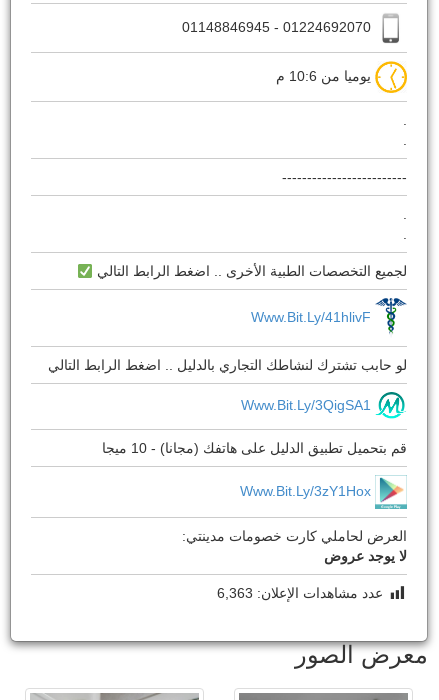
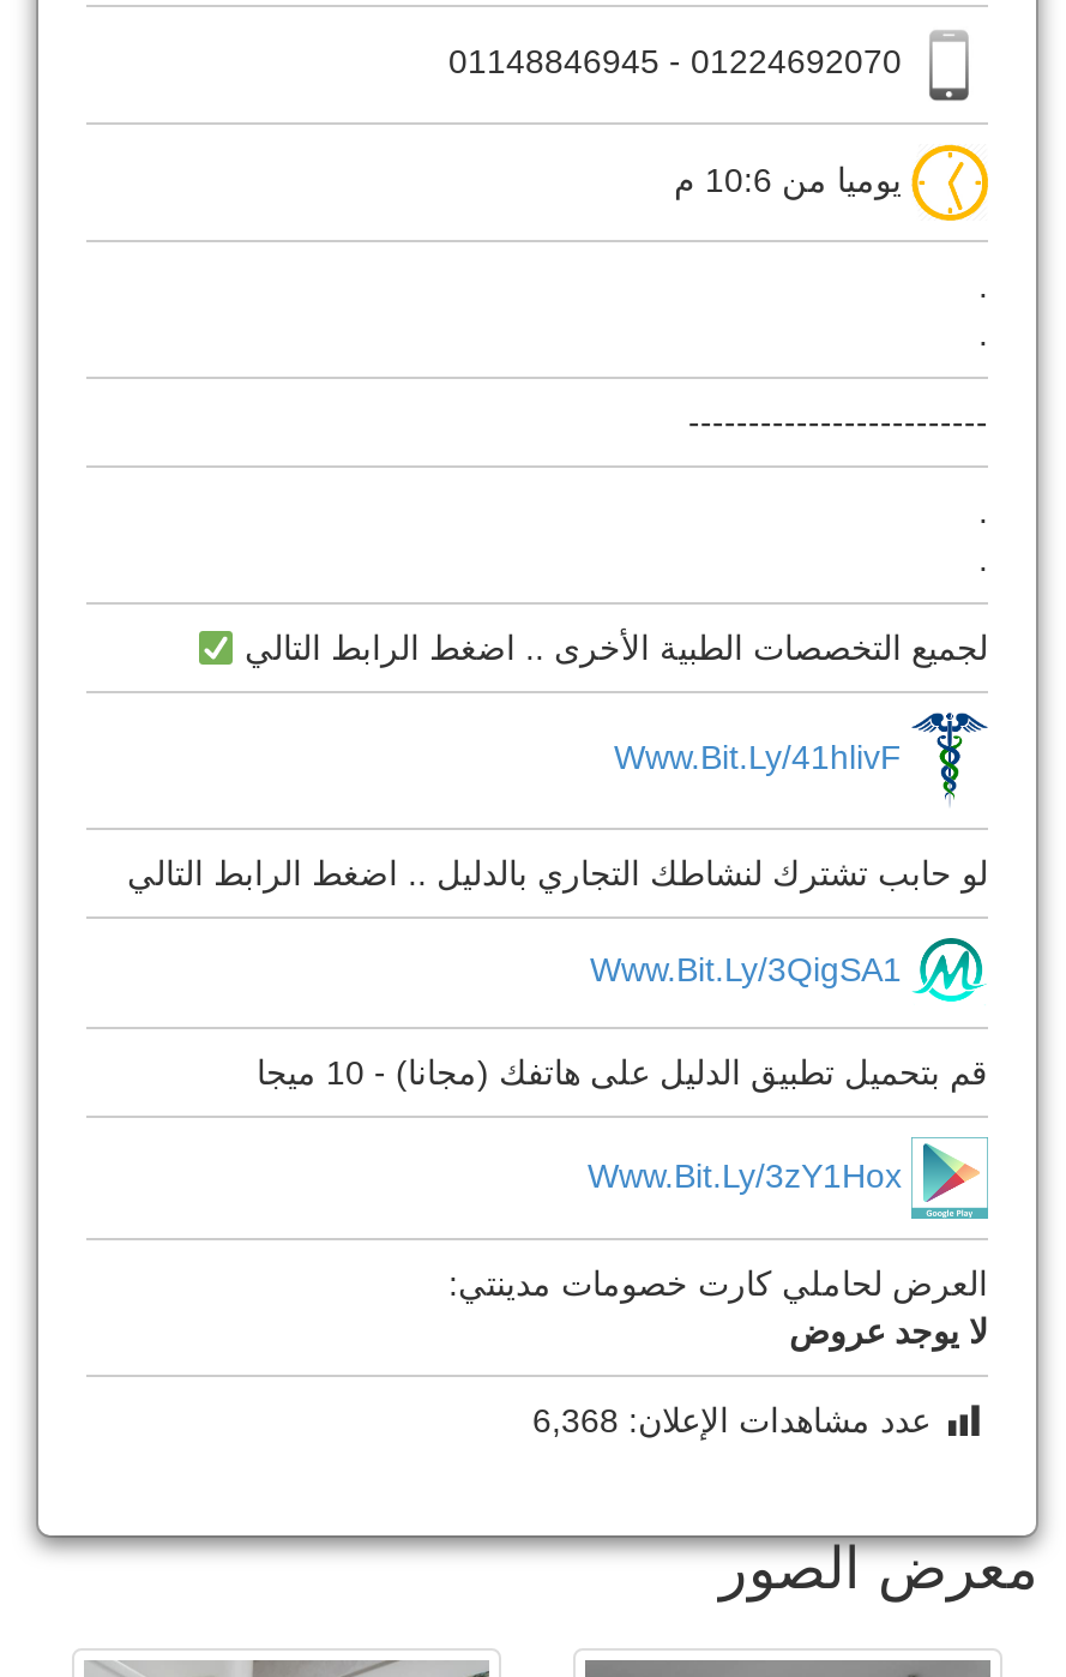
- عدد مشاهدات الإعلان: 6,363
+ عدد مشاهدات الإعلان: 6,368
